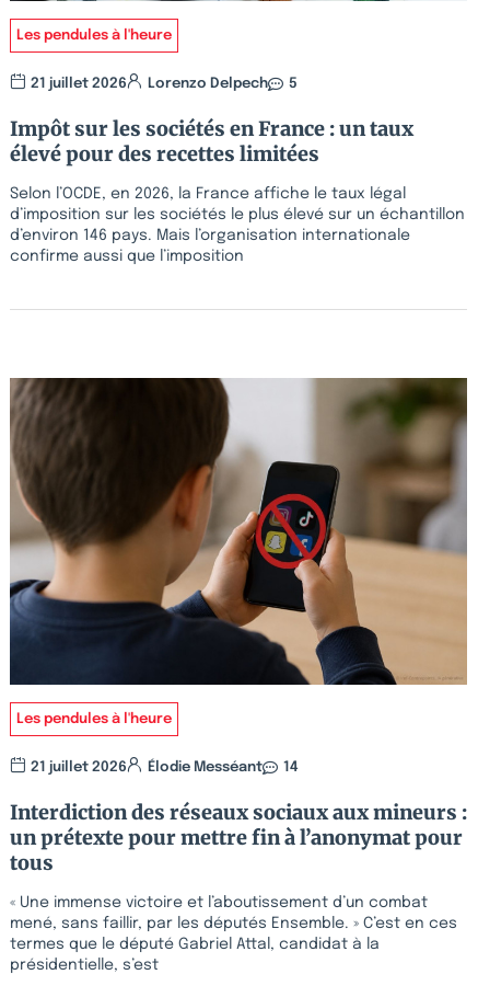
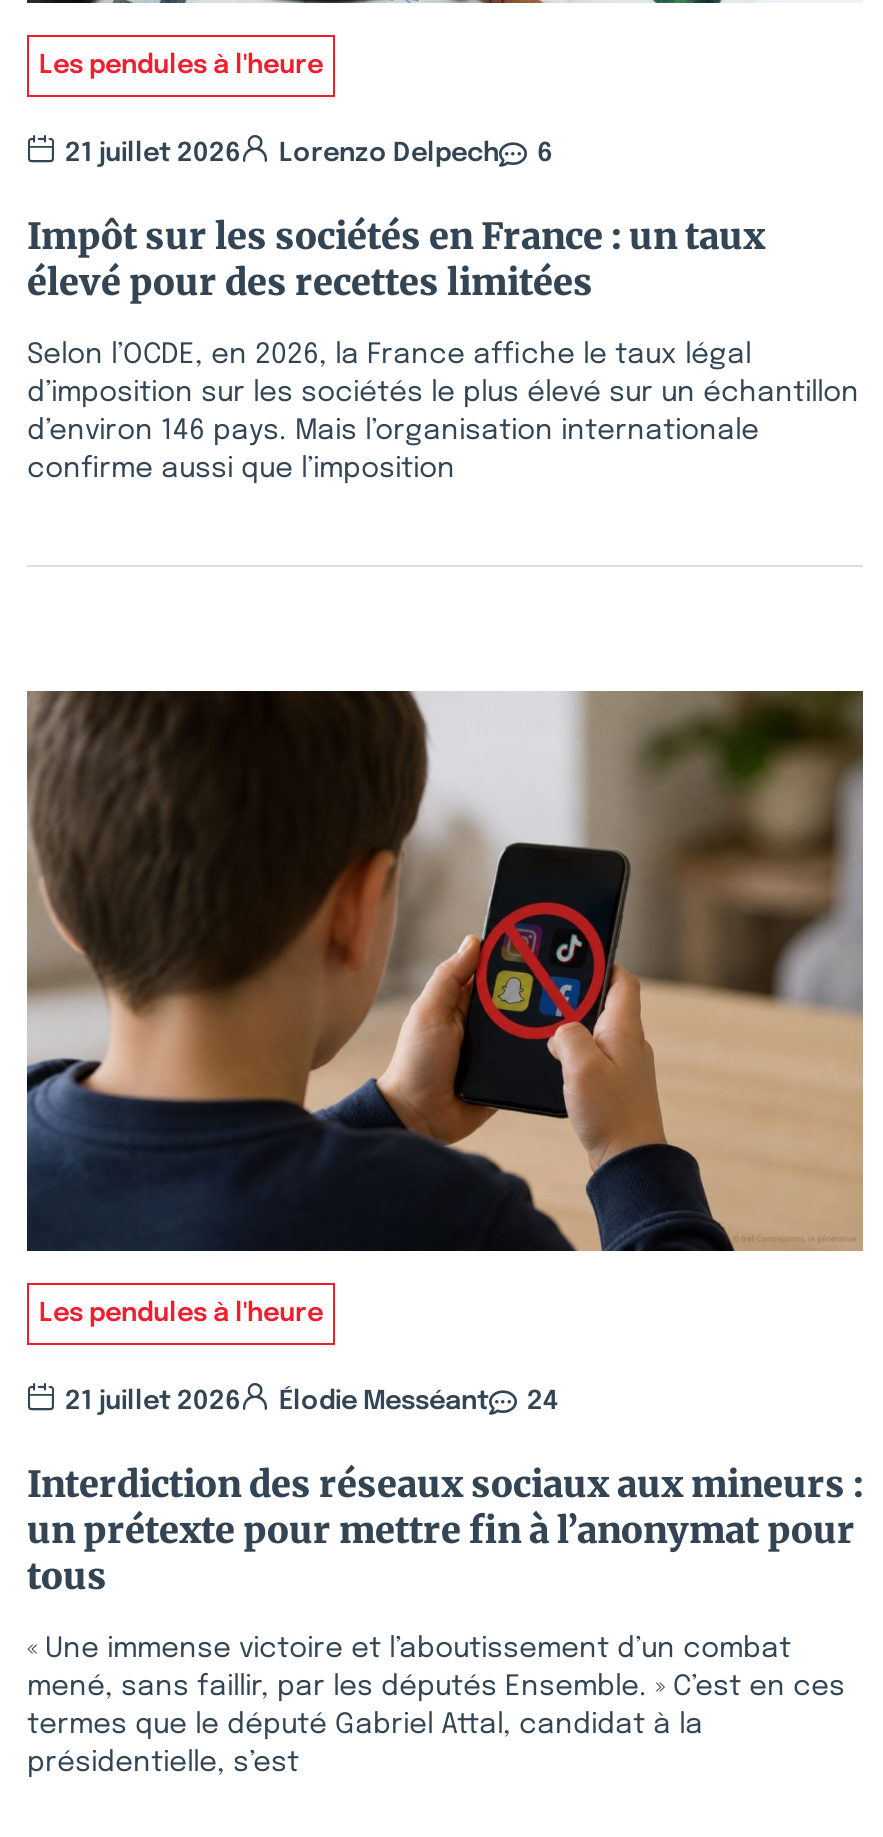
- 21 juillet 2026 Lorenzo Delpech 5
+ 21 juillet 2026 Lorenzo Delpech 6

- 21 juillet 2026 Élodie Messéant 14
+ 21 juillet 2026 Élodie Messéant 24
